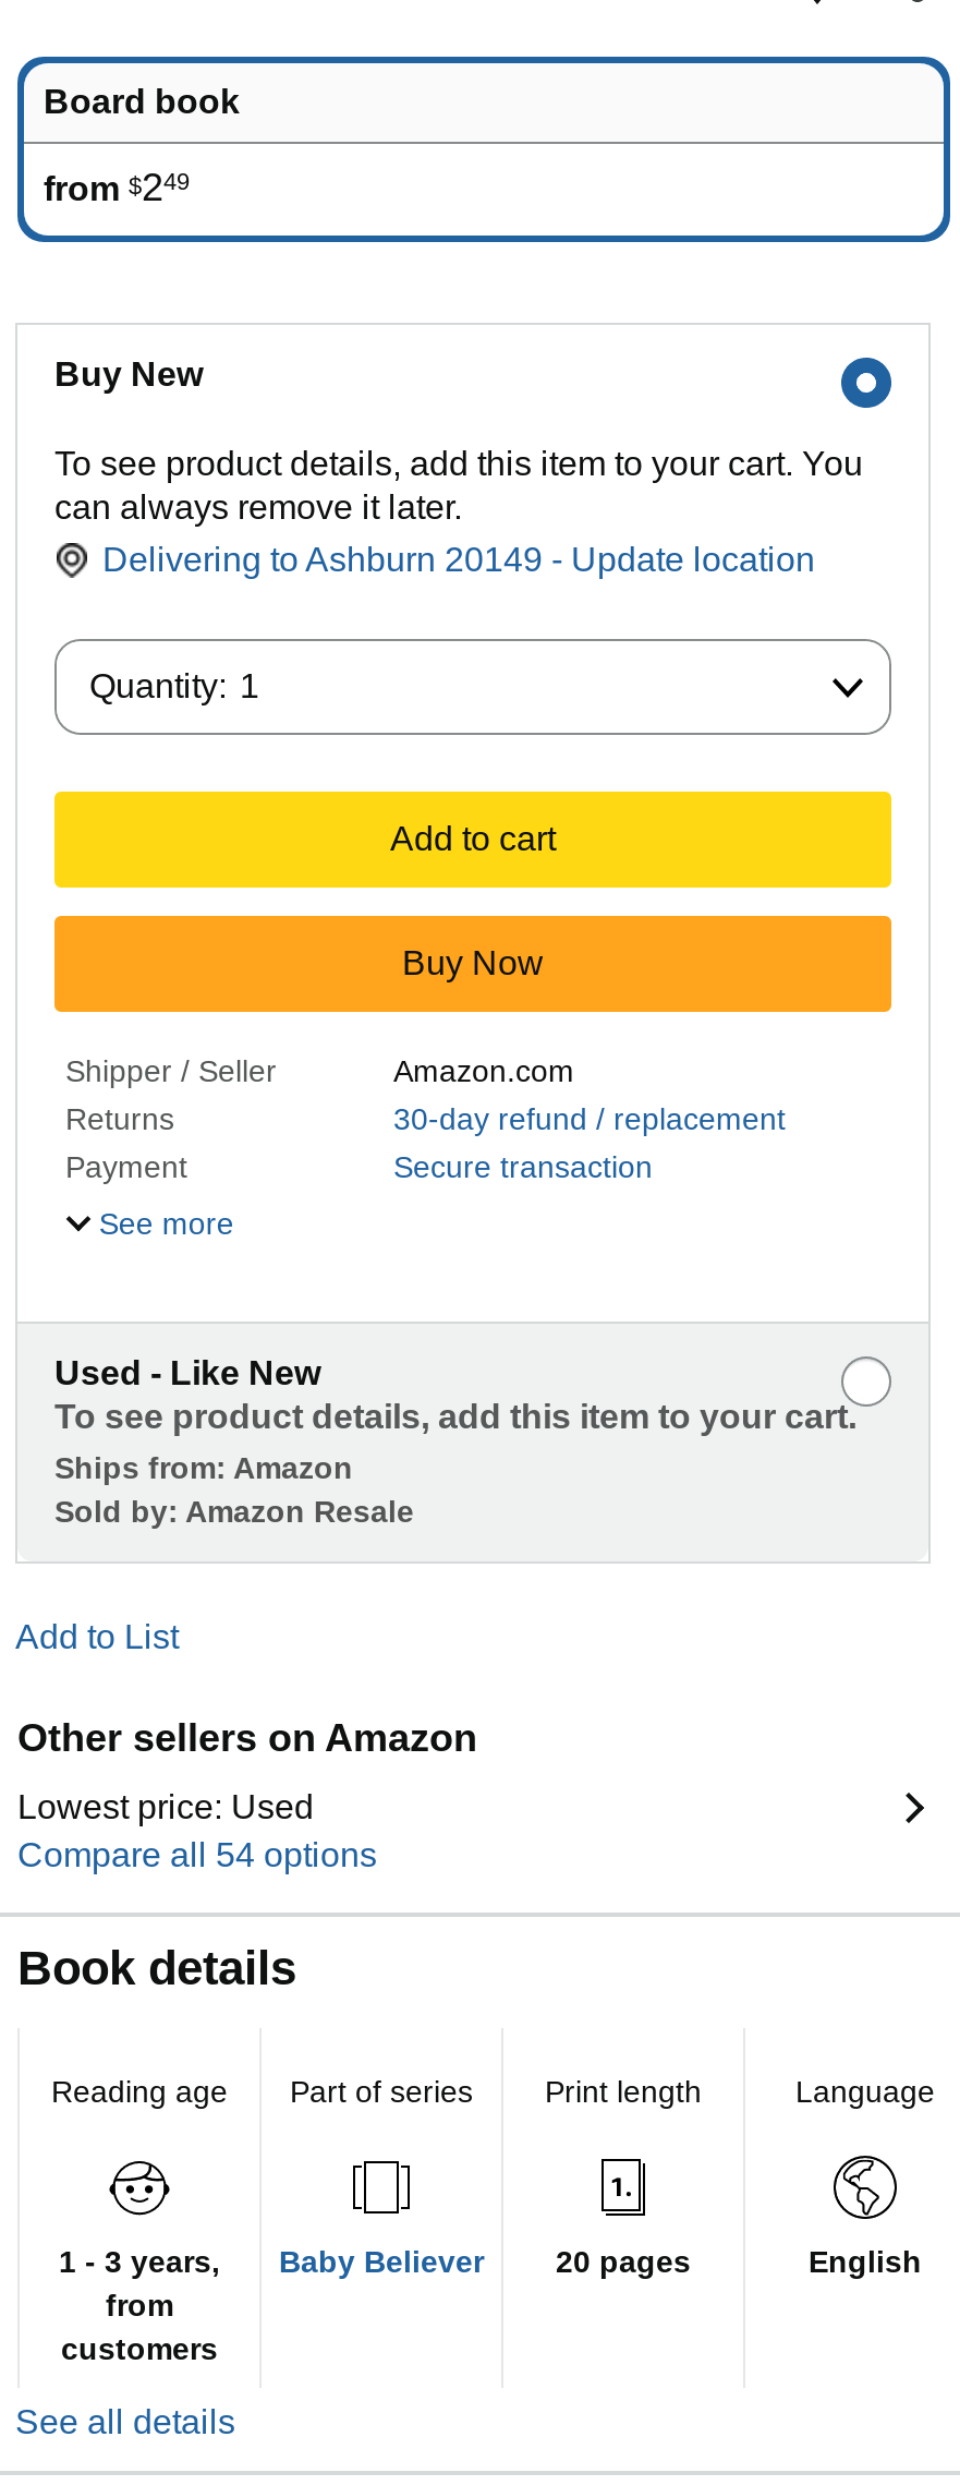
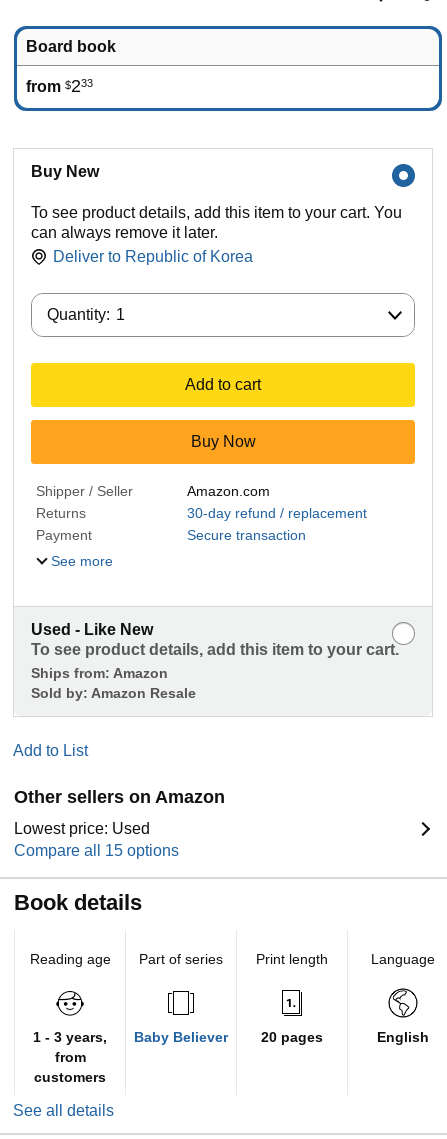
- from $249
+ from $233

- Delivering to Ashburn 20149 - Update location
+ Deliver to Republic of Korea

- Compare all 54 options
+ Compare all 15 options
